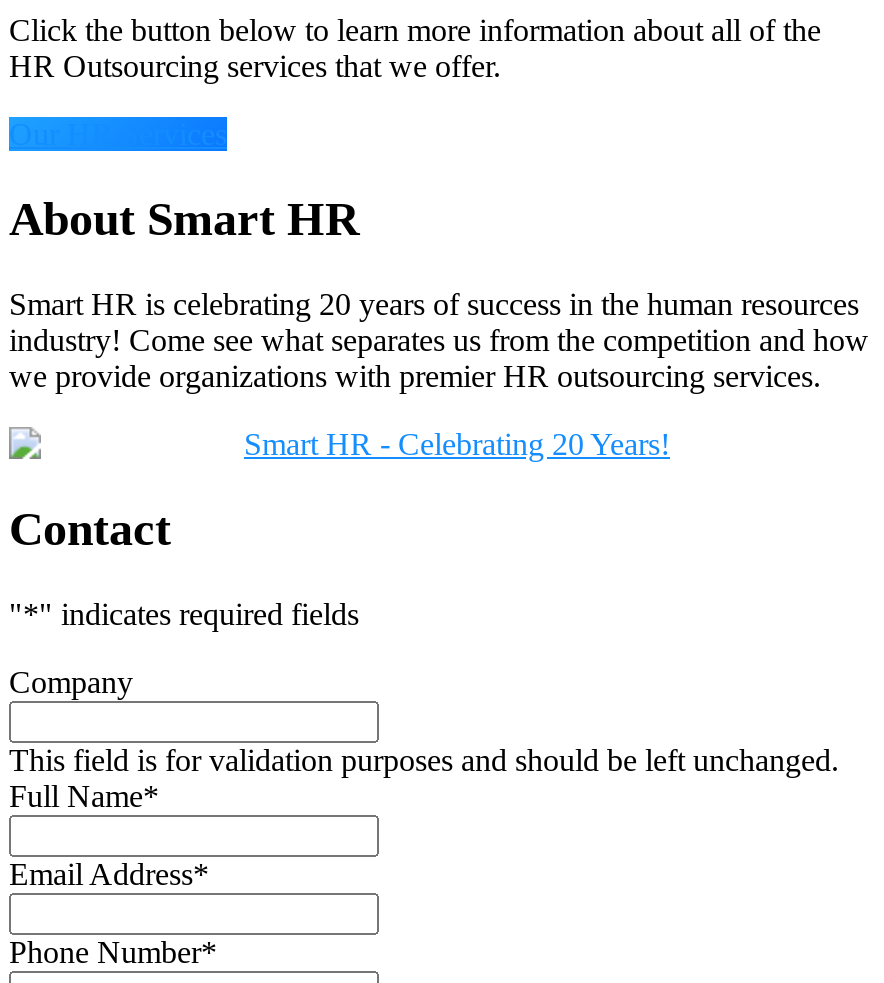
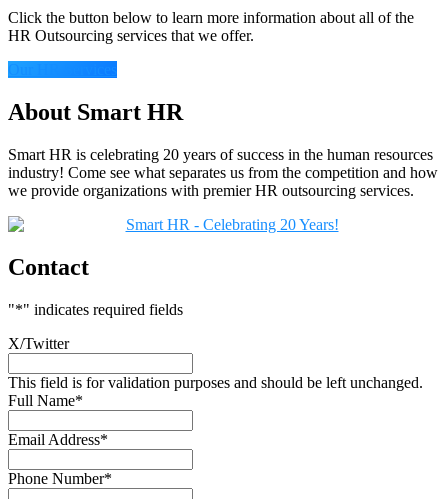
- Company
+ X/Twitter
